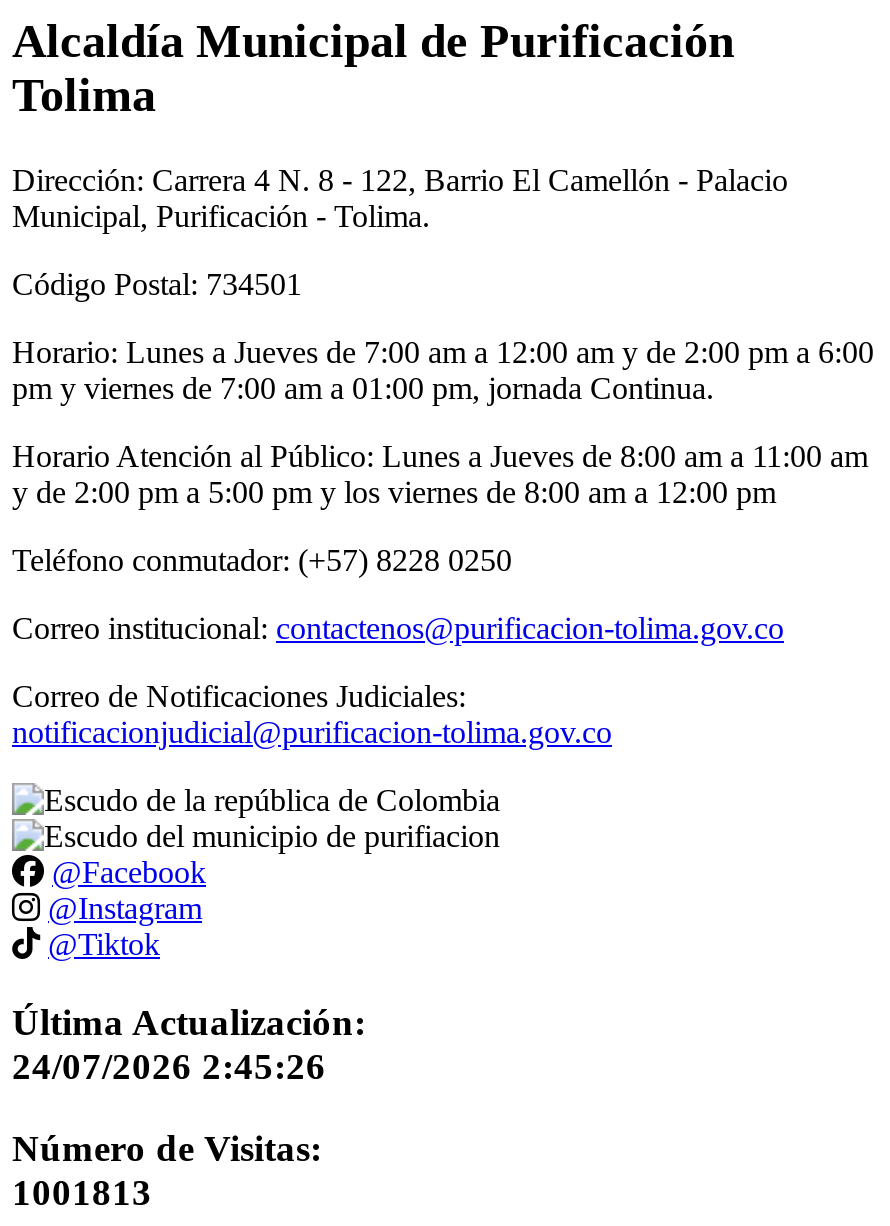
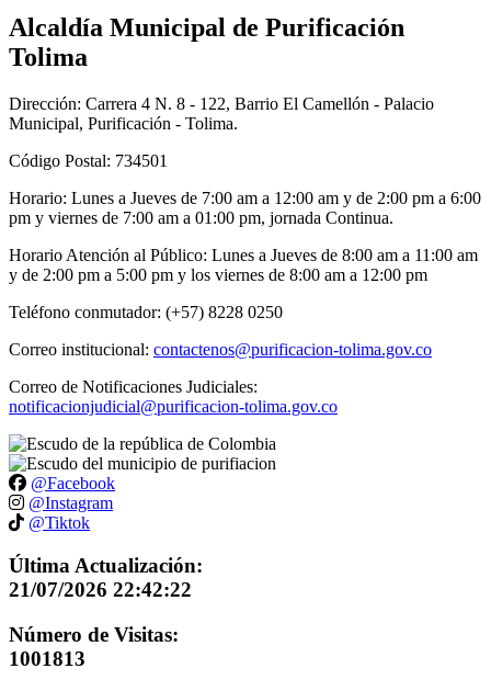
- 24/07/2026 2:45:26
+ 21/07/2026 22:42:22
